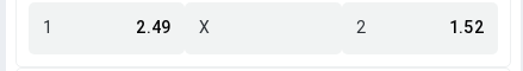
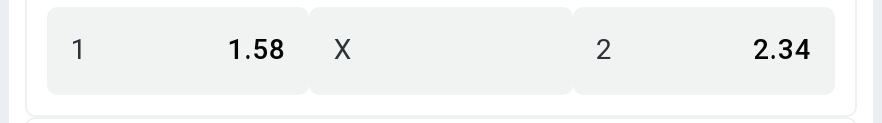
- 2.49 X
+ 1.58 X

- 1.52
+ 2.34
